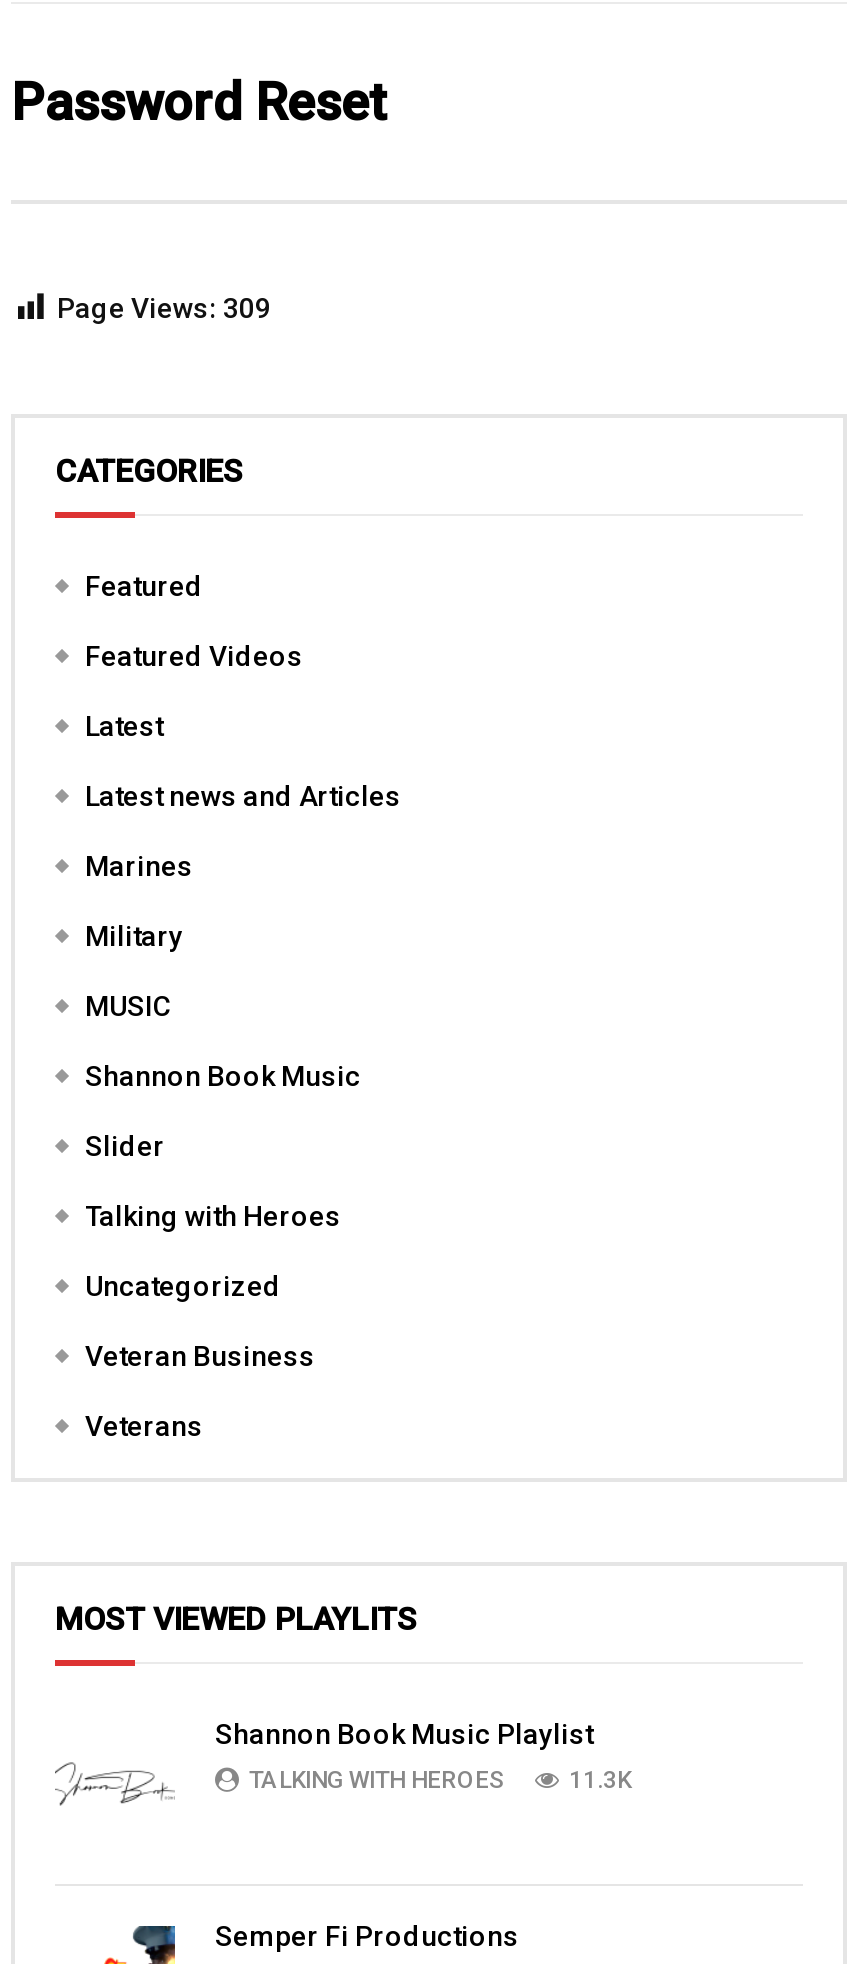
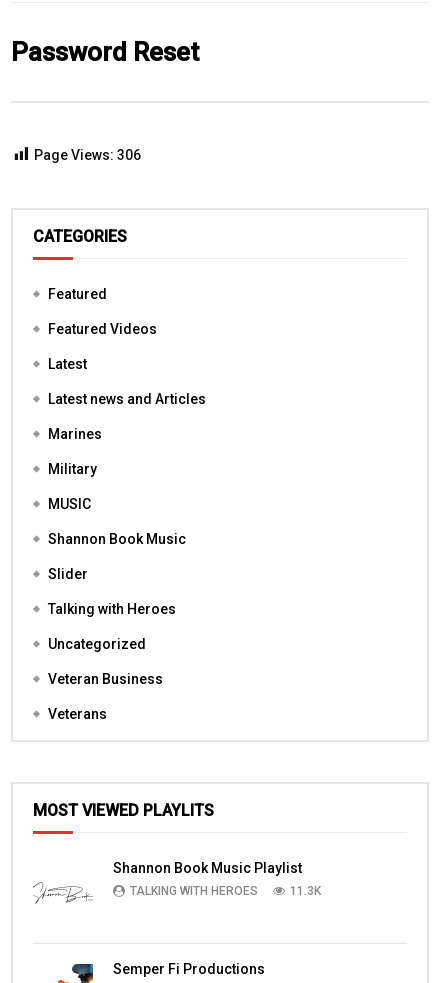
- Page Views: 309
+ Page Views: 306
